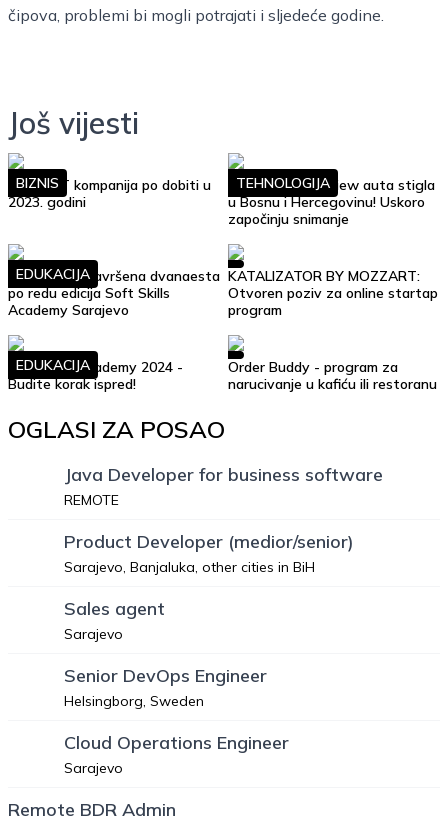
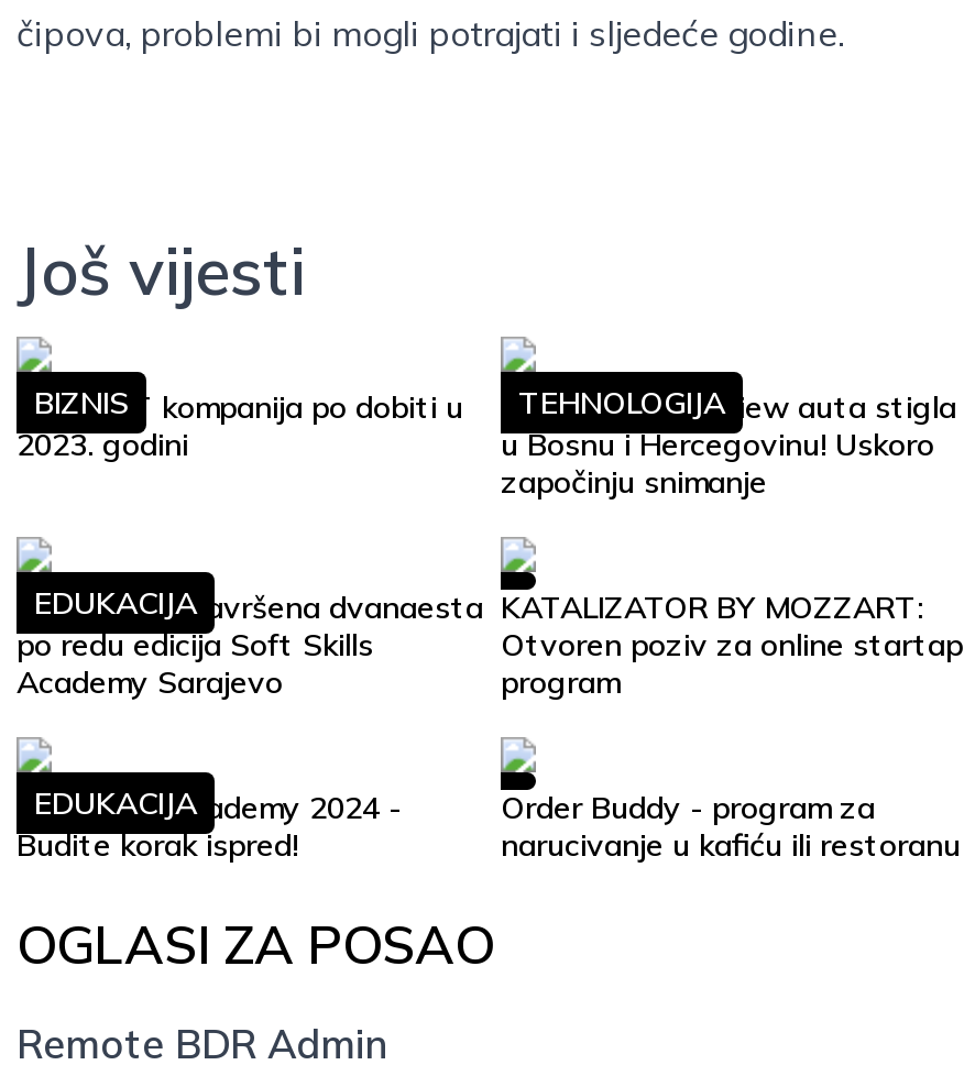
- Java Developer for business software
- REMOTE
- Product Developer (medior/senior)
- Sarajevo, Banjaluka, other cities in BiH
- Sales agent
- Sarajevo
- Senior DevOps Engineer
- Helsingborg, Sweden
- Cloud Operations Engineer
- Sarajevo
